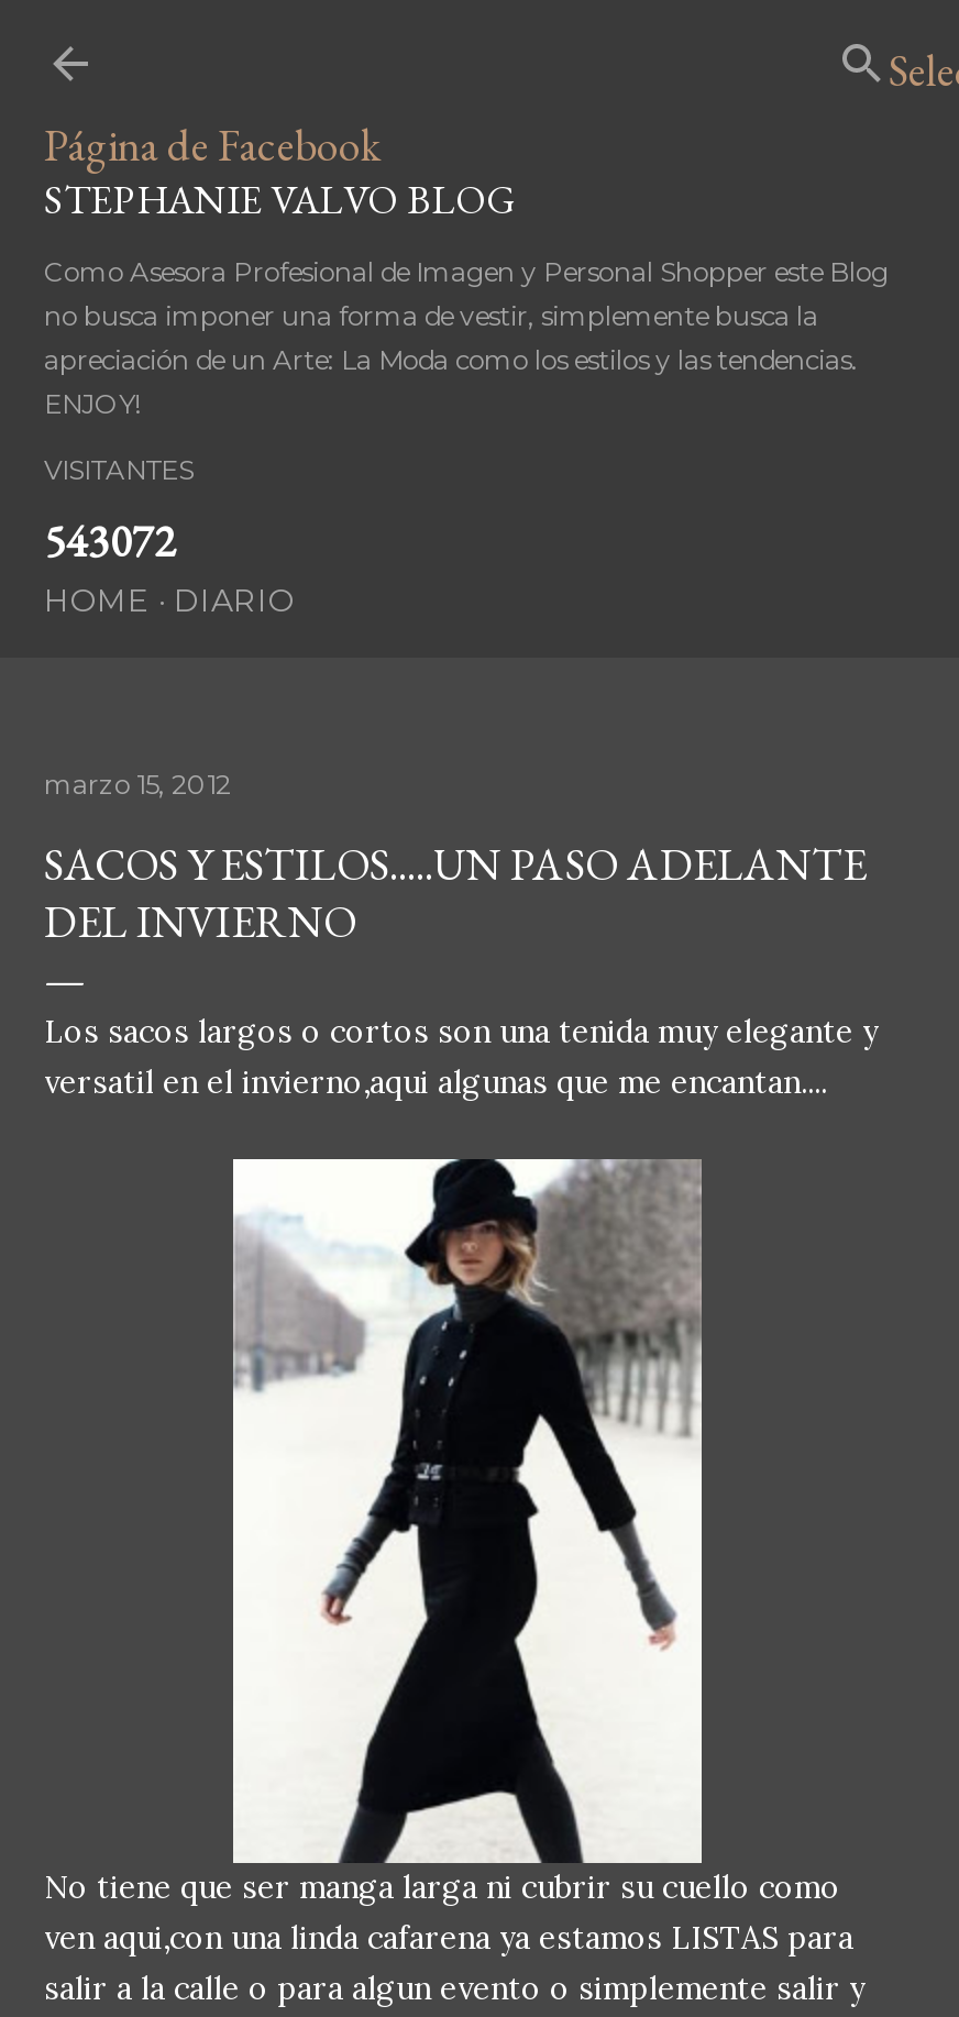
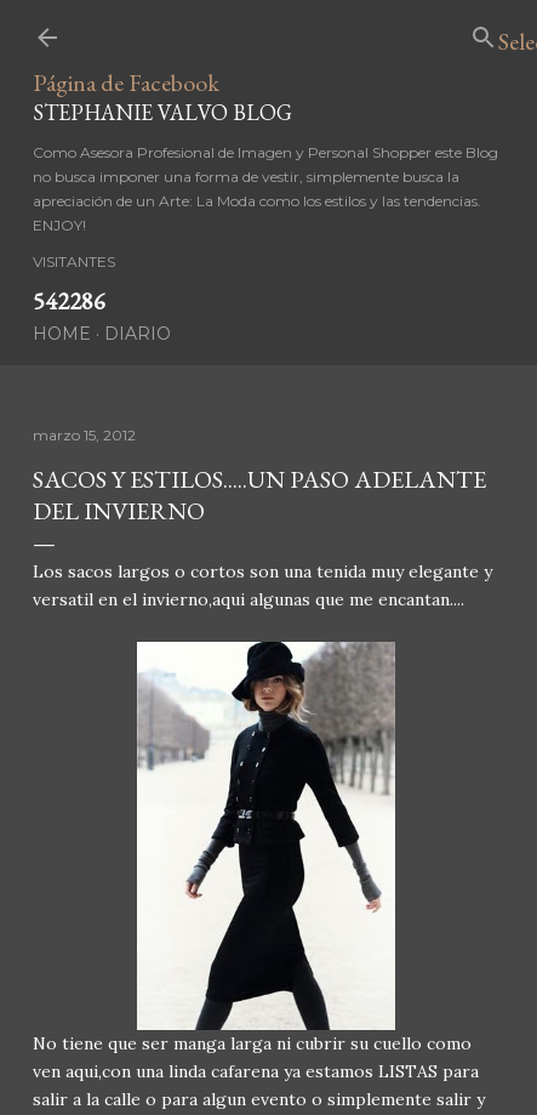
- 543072
+ 542286
